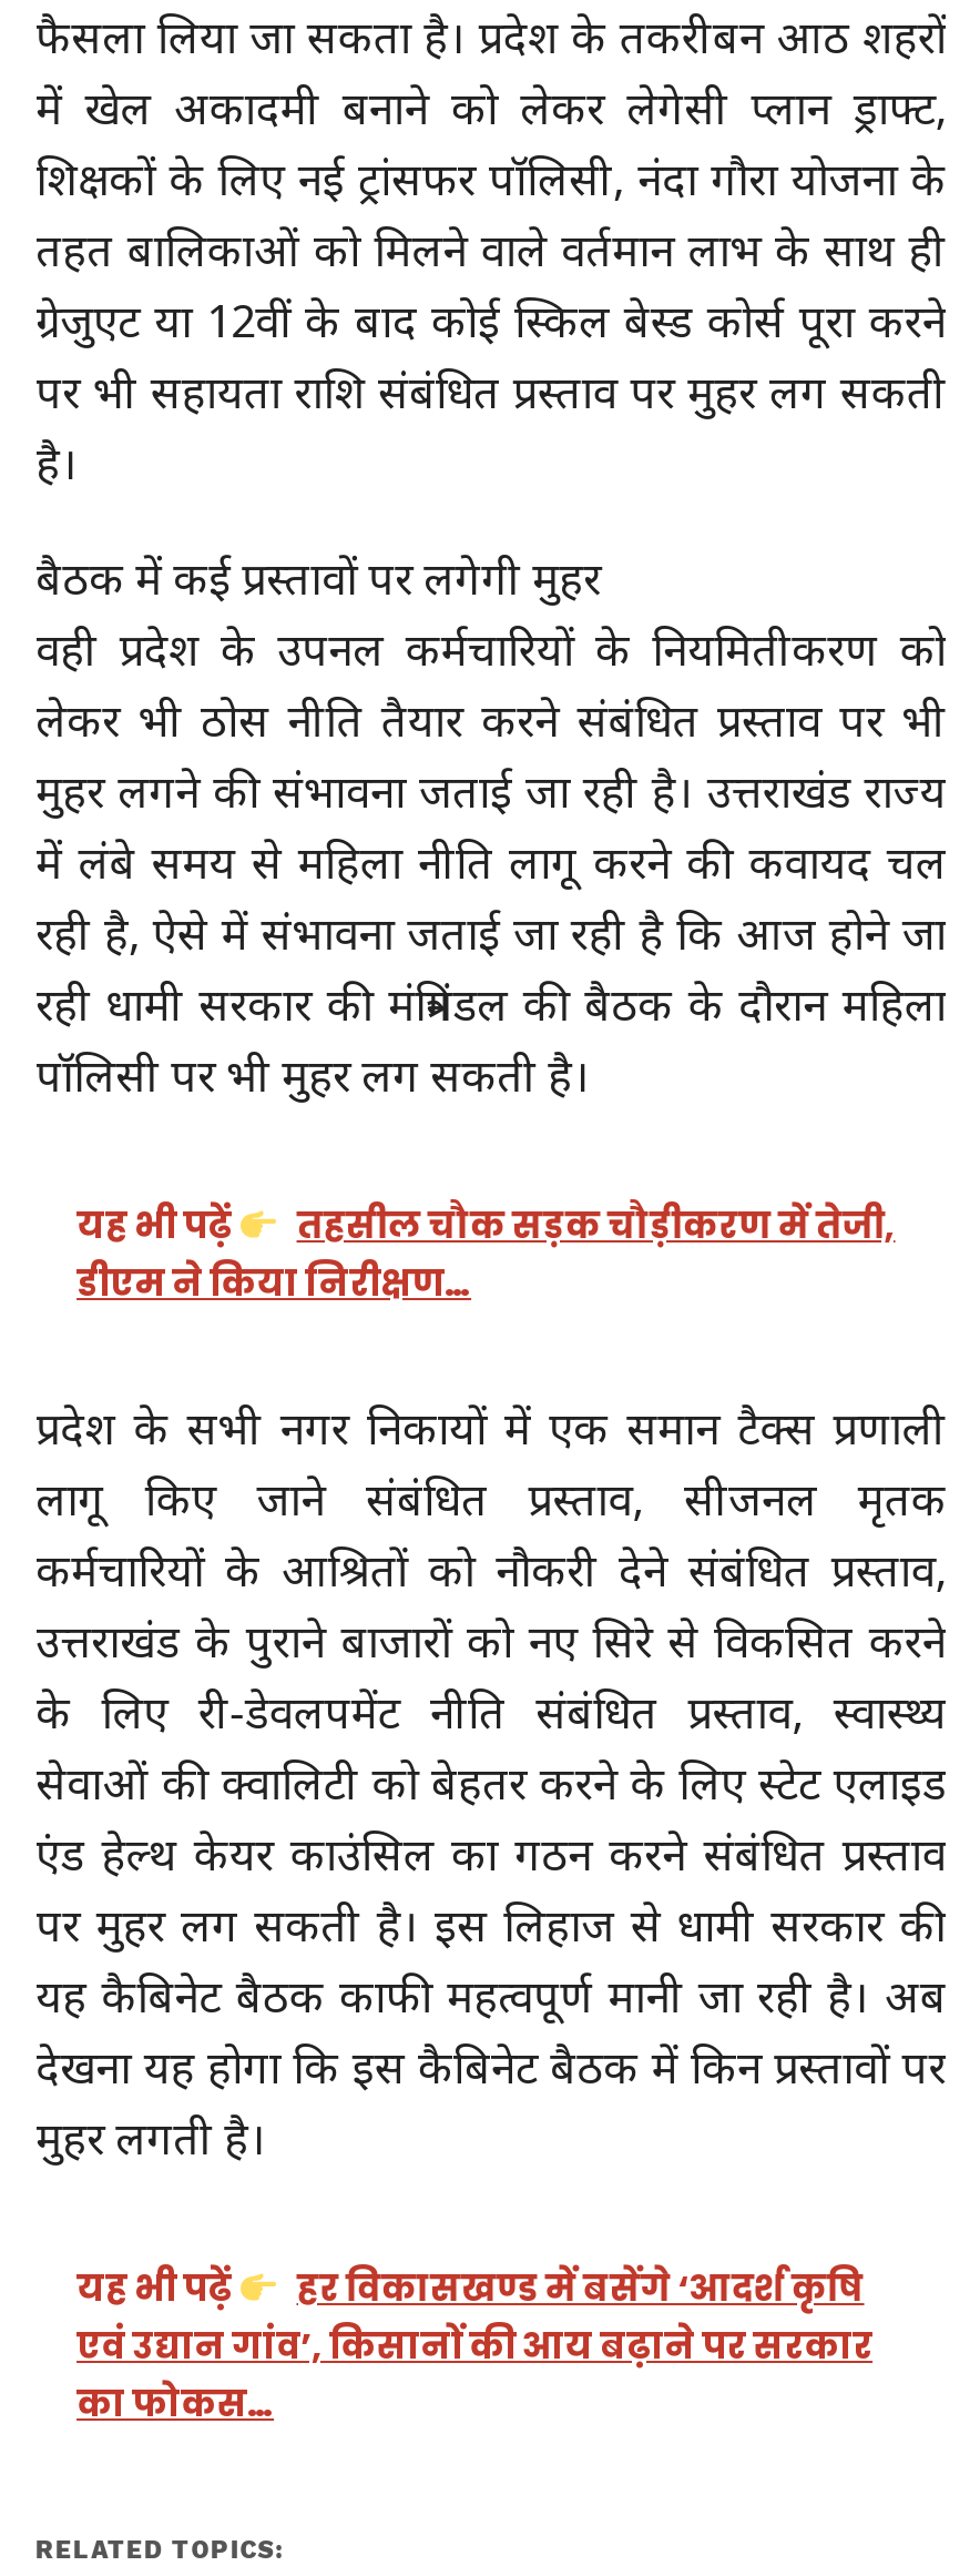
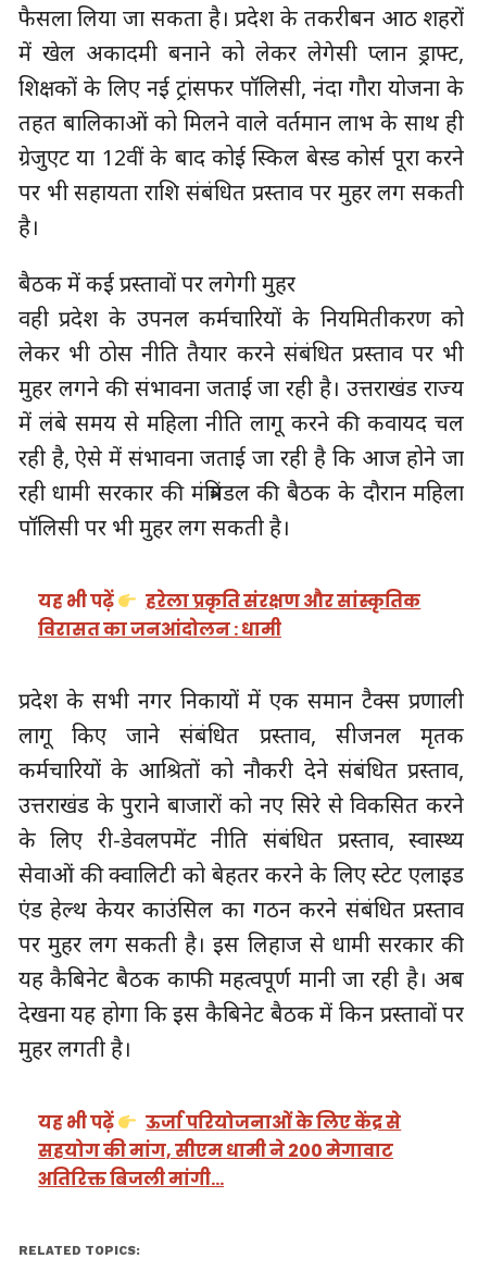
- तहसील चौक सड़क चौड़ीकरण में तेजी,
- डीएम ने किया निरीक्षण…
+ हरेला प्रकृति संरक्षण और सांस्कृतिक
+ विरासत का जनआंदोलन : धामी

- हर विकासखण्ड में बसेंगे ‘आदर्श कृषि
- एवं उद्यान गांव’, किसानों की आय बढ़ाने पर सरकार
- का फोकस…
+ ऊर्जा परियोजनाओं के लिए केंद्र से
+ सहयोग की मांग, सीएम धामी ने 200 मेगावाट
+ अतिरिक्त बिजली मांगी…
